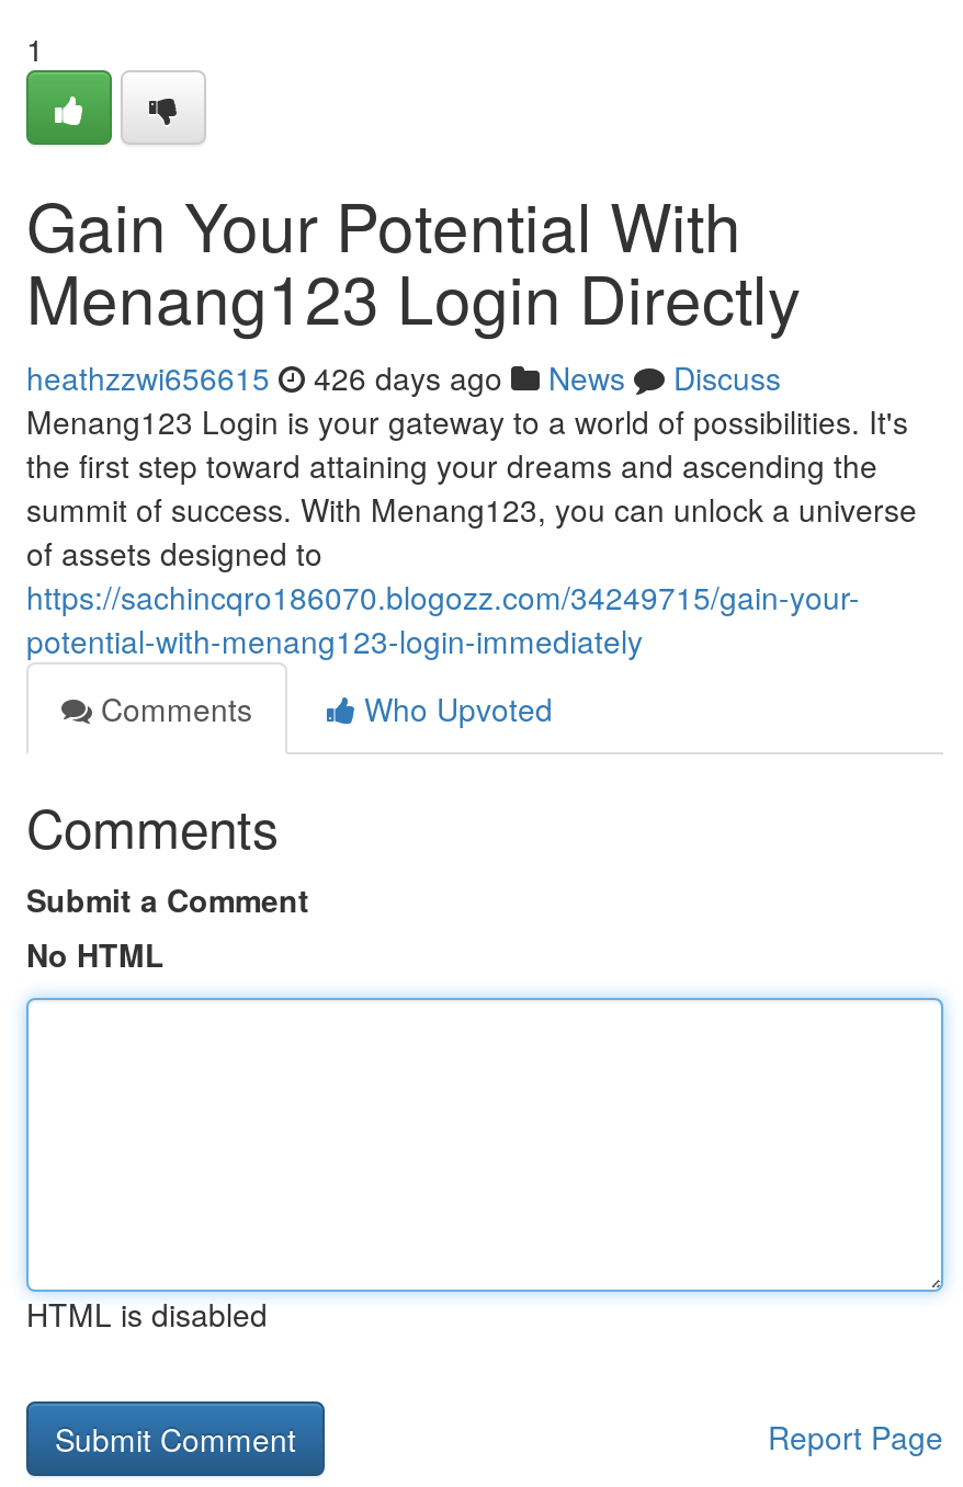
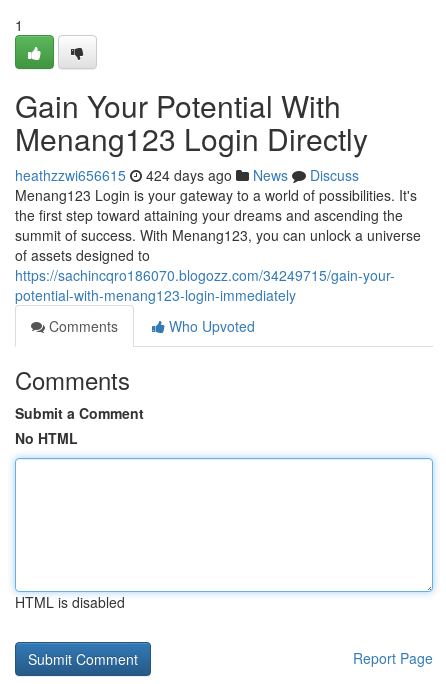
- heathzzwi656615 426 days ago News Discuss
+ heathzzwi656615 424 days ago News Discuss
